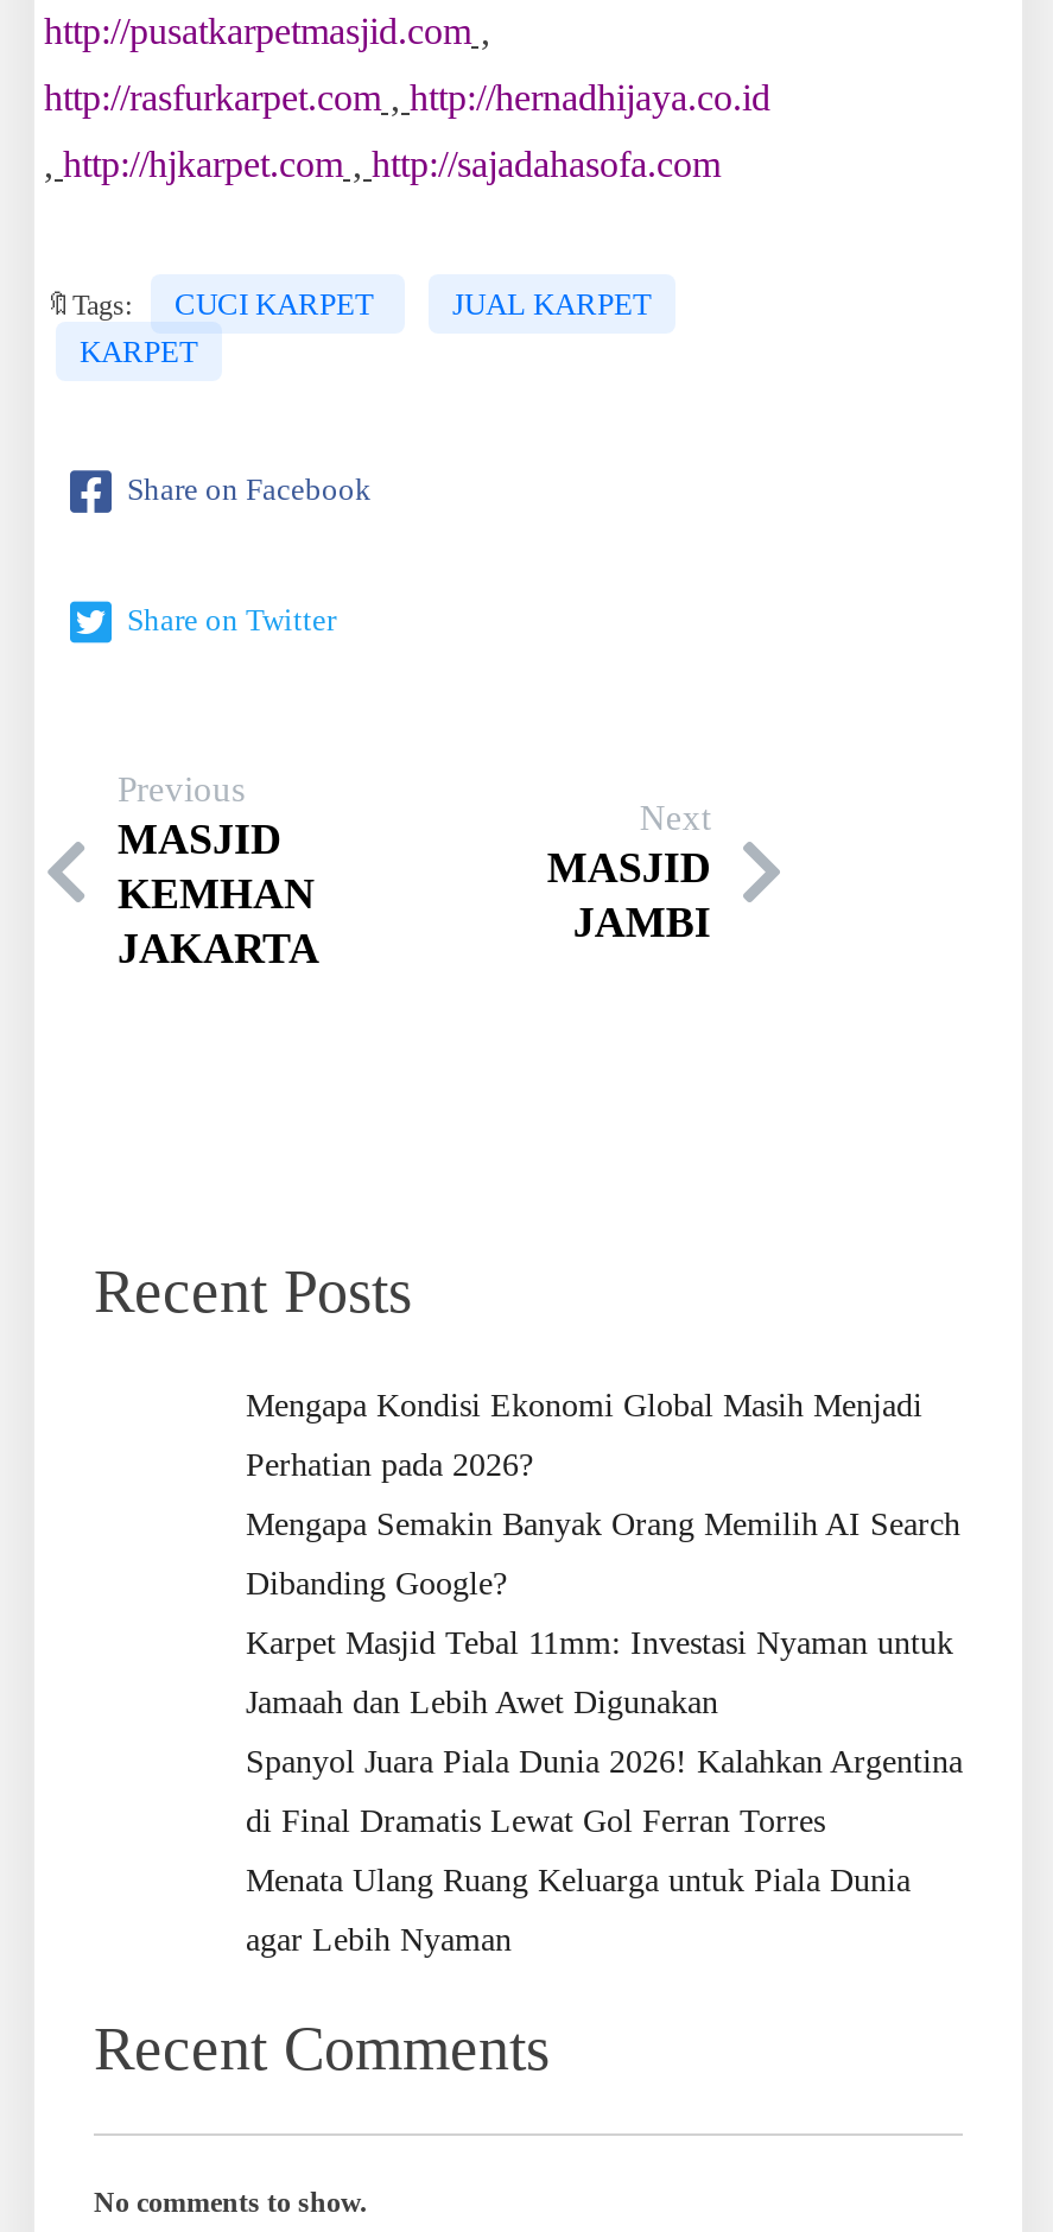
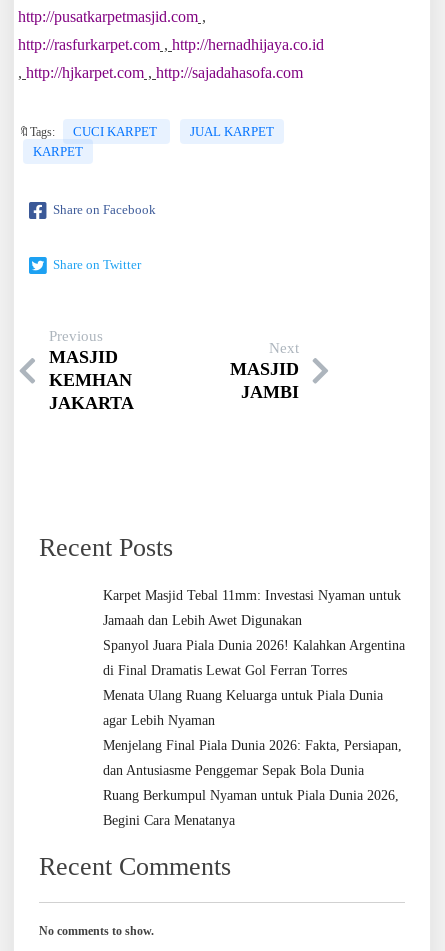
- Mengapa Kondisi Ekonomi Global Masih Menjadi
- Perhatian pada 2026?
- Mengapa Semakin Banyak Orang Memilih AI Search
- Dibanding Google?

moved up: Karpet Masjid Tebal 11mm: Investasi Nyaman untuk | Jamaah dan Lebih Awet Digunakan | Spanyol Juara Piala Dunia 2026! Kalahkan Argentina | di Final Dramatis Lewat Gol Ferran Torres | Menata Ulang Ruang Keluarga untuk Piala Dunia | agar Lebih Nyaman

+ Menjelang Final Piala Dunia 2026: Fakta, Persiapan,
+ dan Antusiasme Penggemar Sepak Bola Dunia
+ Ruang Berkumpul Nyaman untuk Piala Dunia 2026,
+ Begini Cara Menatanya
